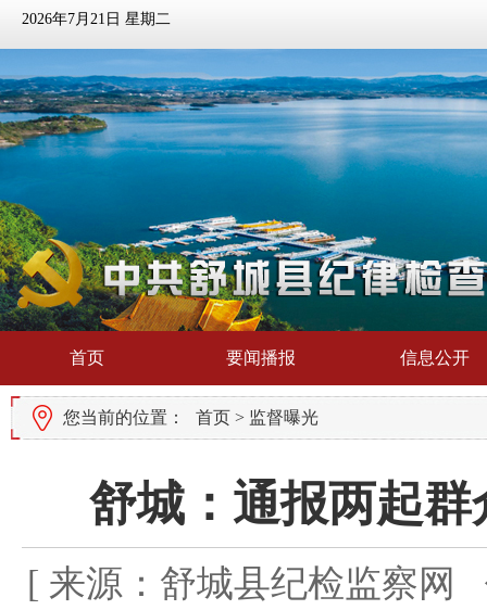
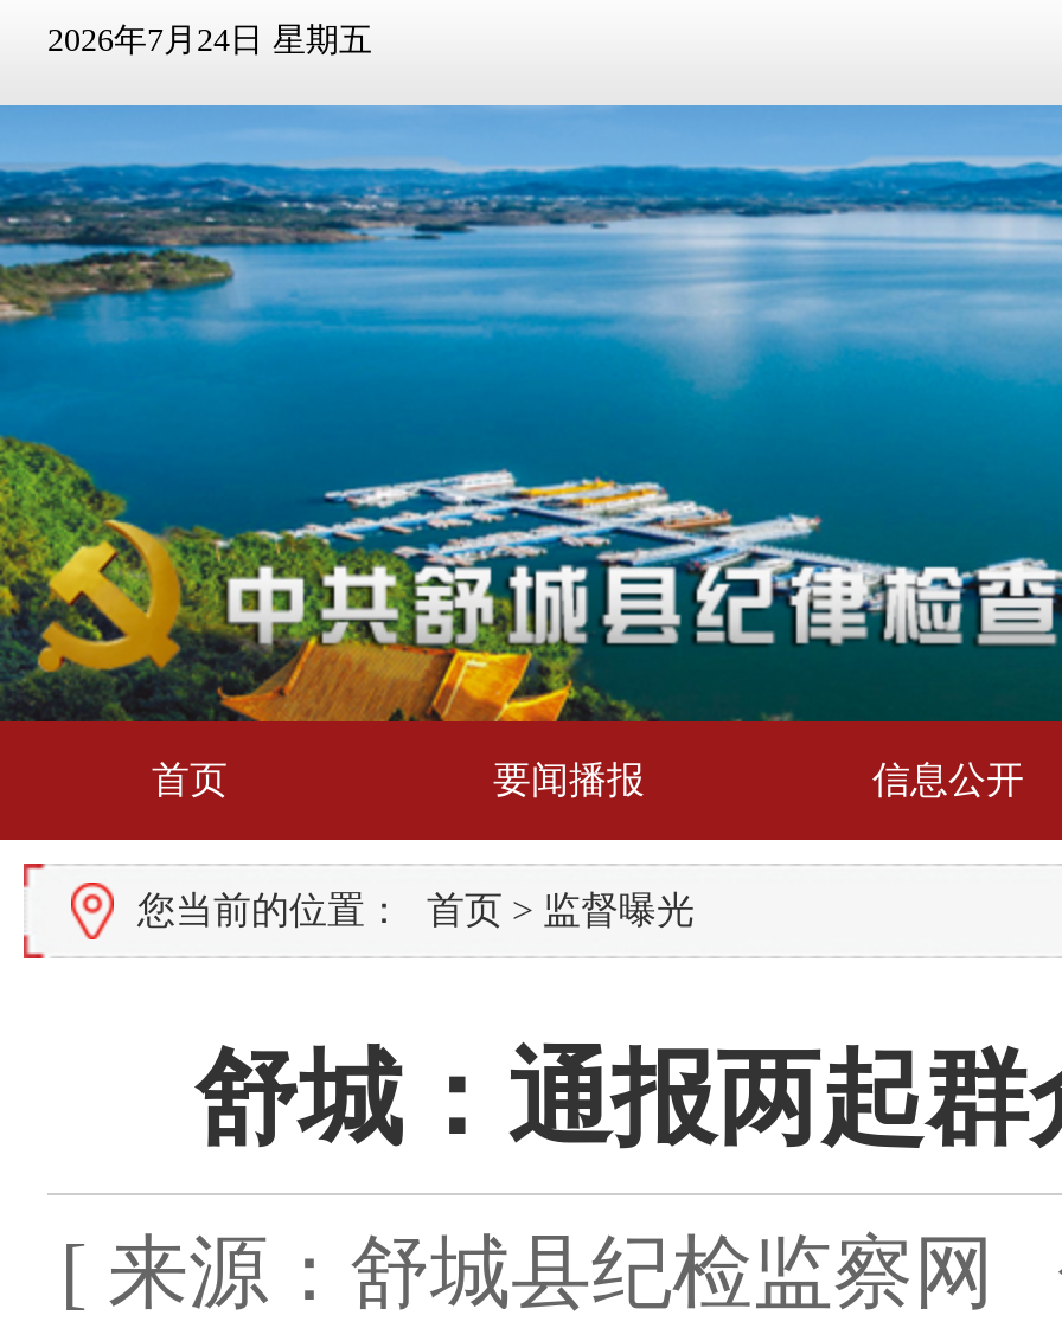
- 2026年7月21日 星期二
+ 2026年7月24日 星期五
